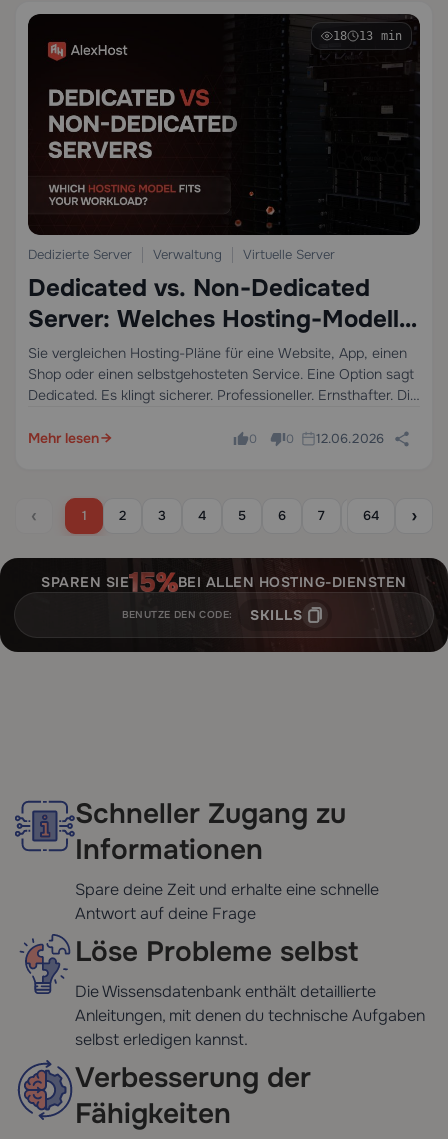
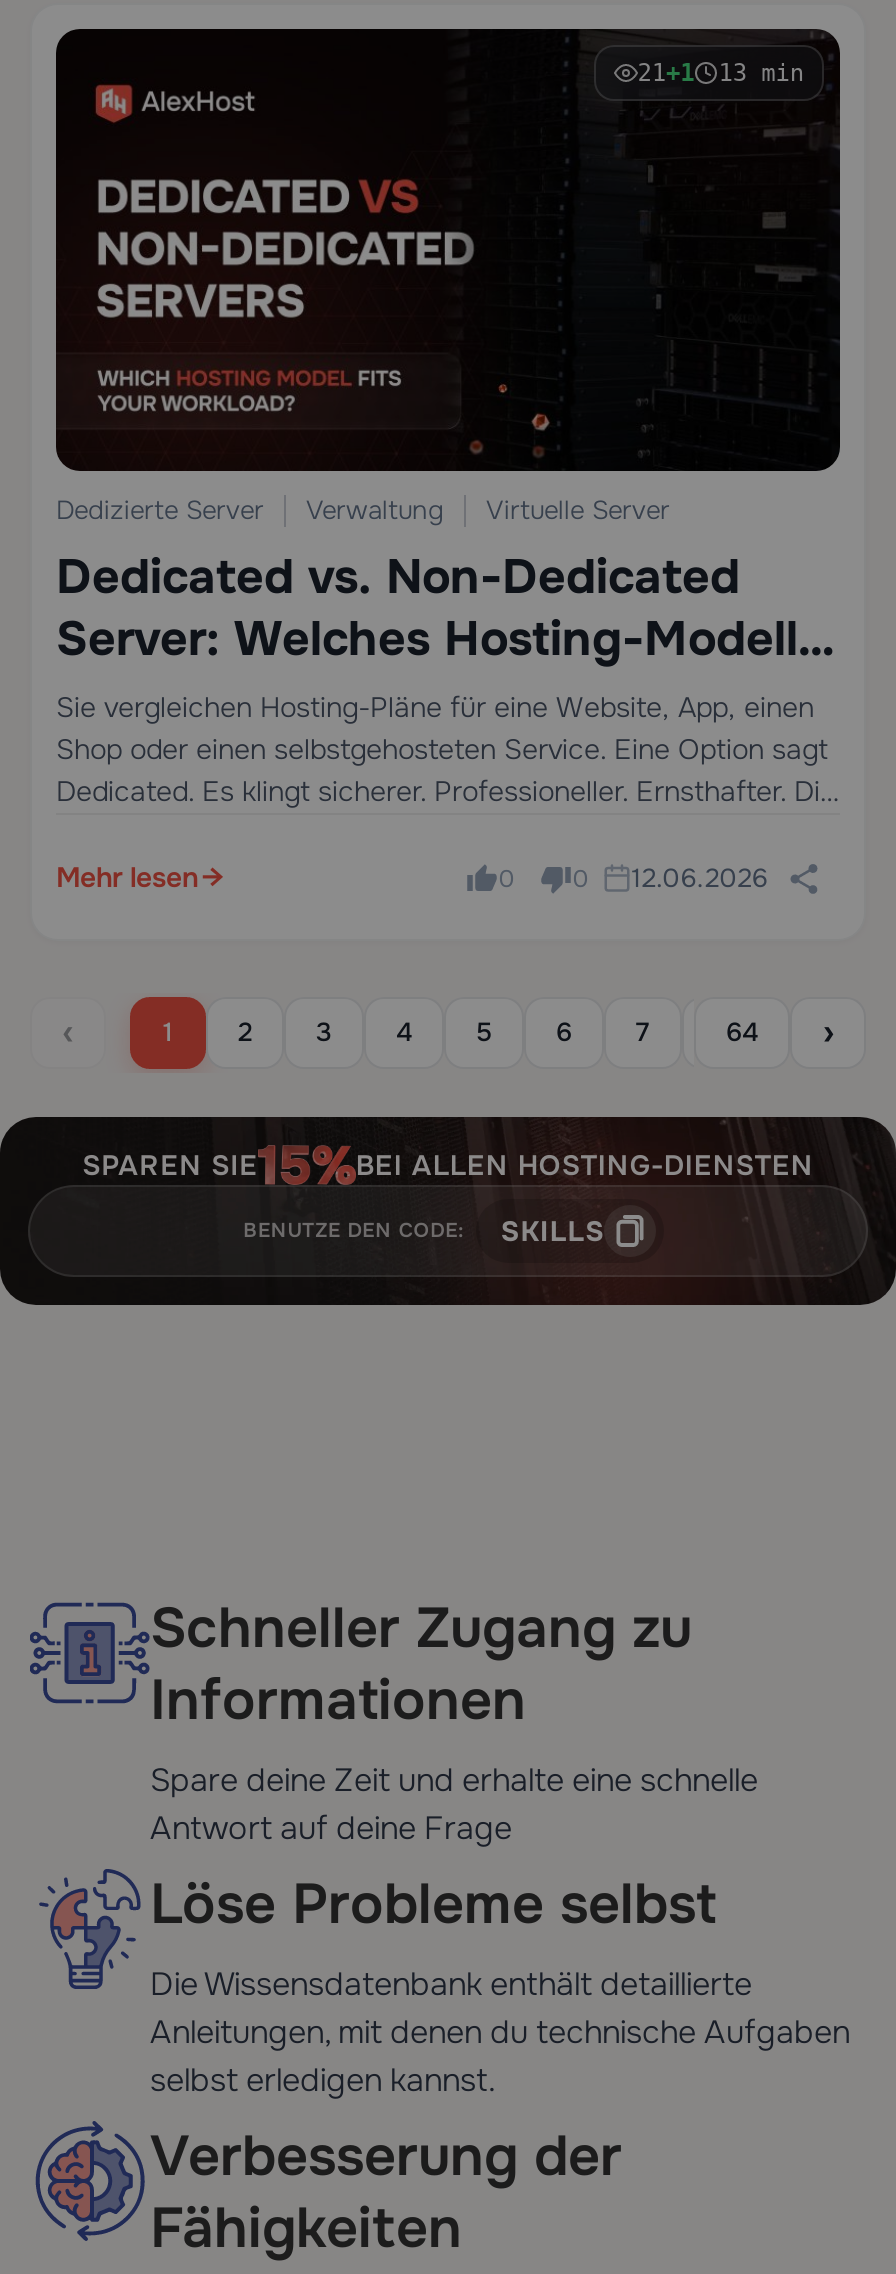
- 18 13 min
+ 21+1 13 min
